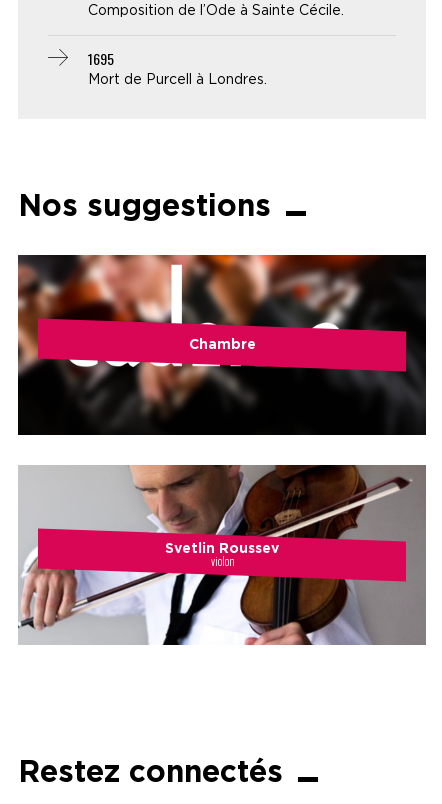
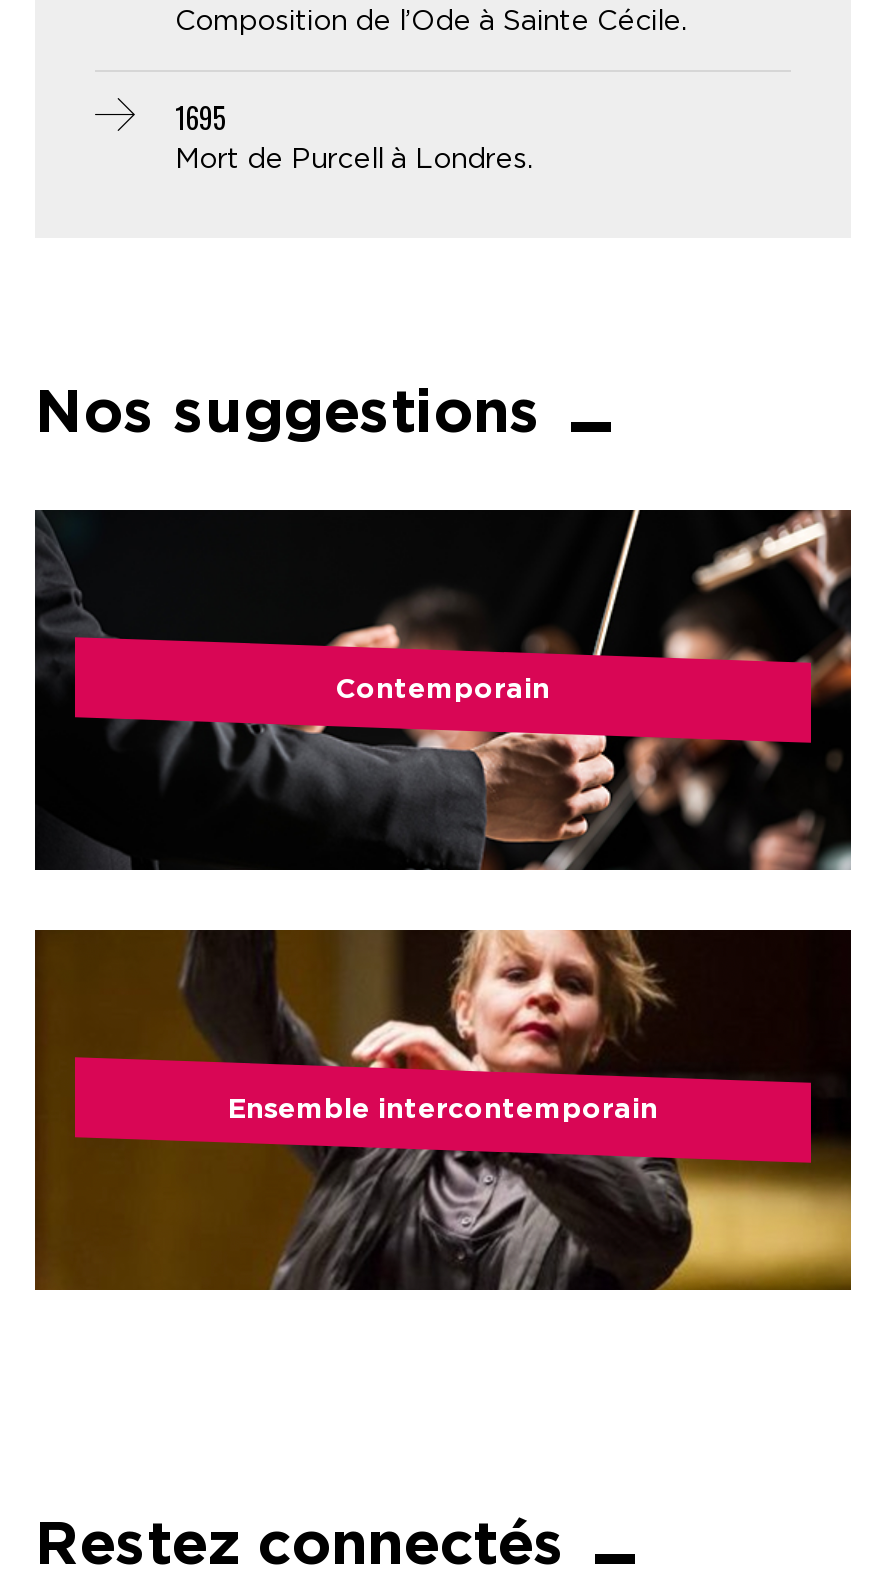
- [image]
- Chambre
+ [image]
+ Contemporain

- [image]
- Svetlin Roussev
- violon
+ [image]
+ Ensemble intercontemporain
